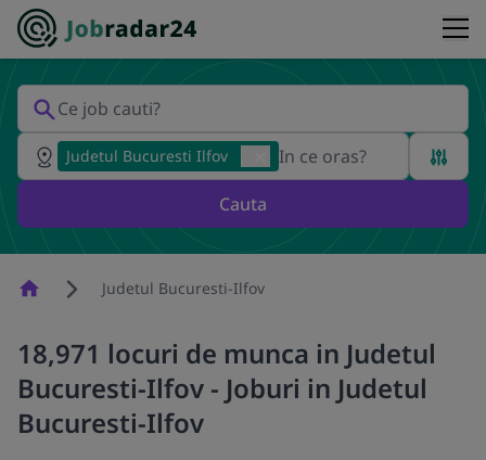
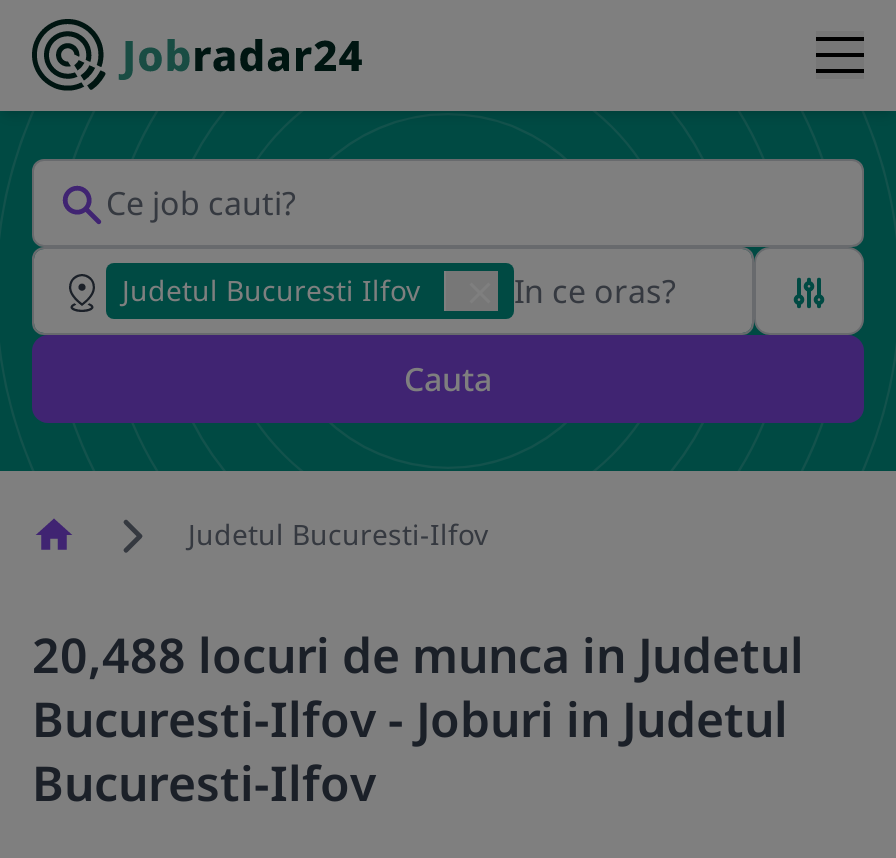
- 18,971 locuri de munca in Judetul
+ 20,488 locuri de munca in Judetul
